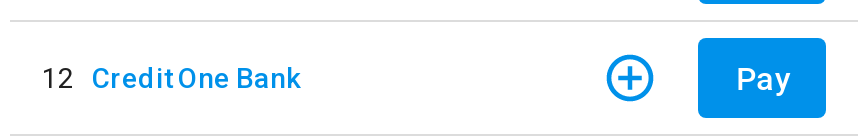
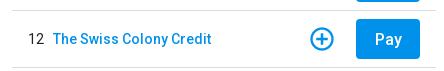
- 12 Credit One Bank
+ 12 The Swiss Colony Credit
